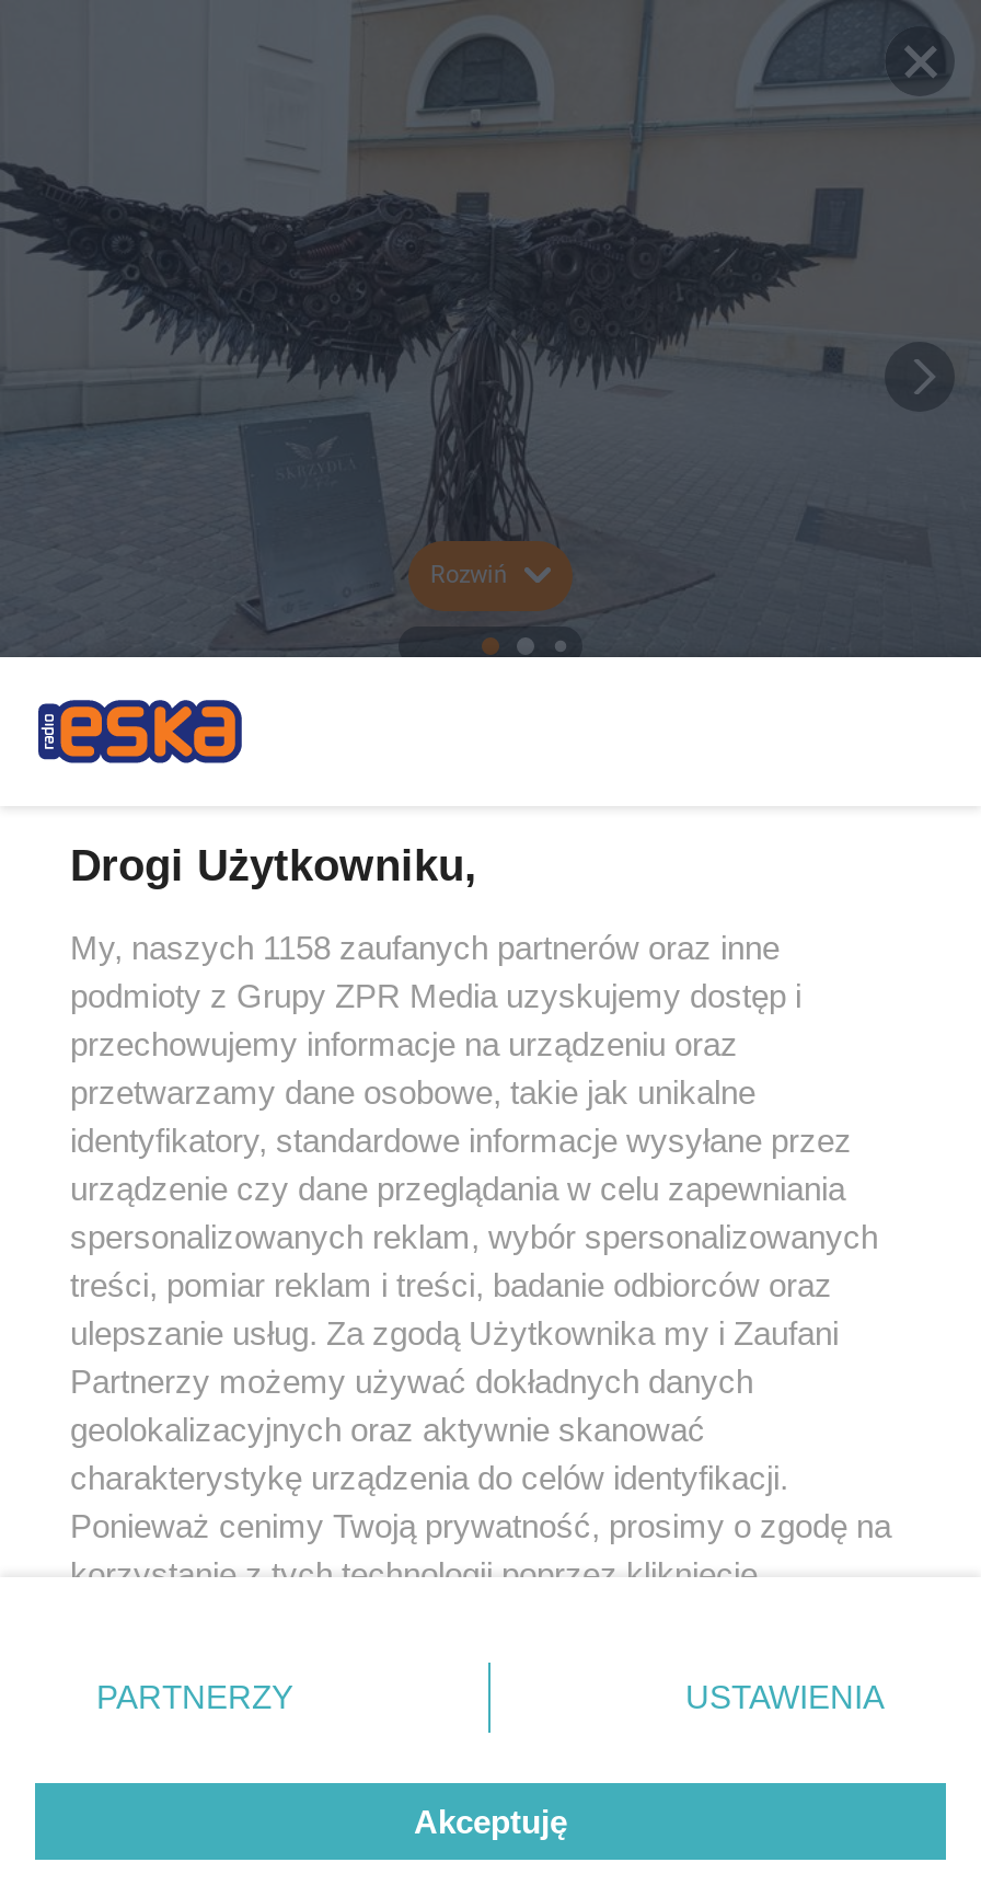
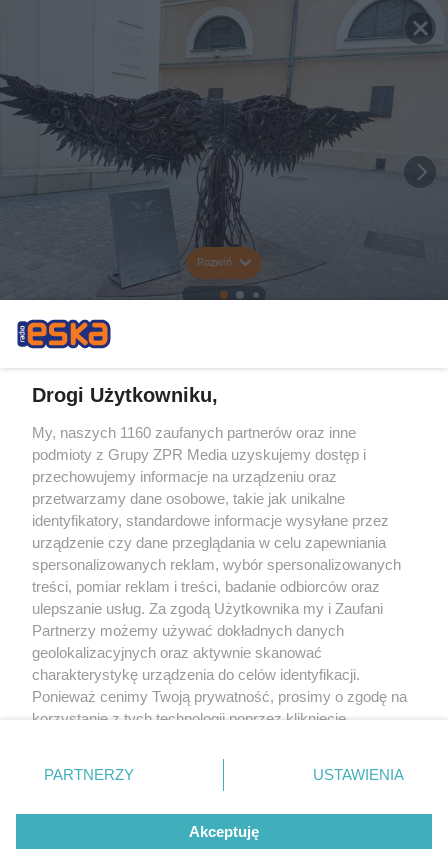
- My, naszych 1158 zaufanych partnerów oraz inne
+ My, naszych 1160 zaufanych partnerów oraz inne
